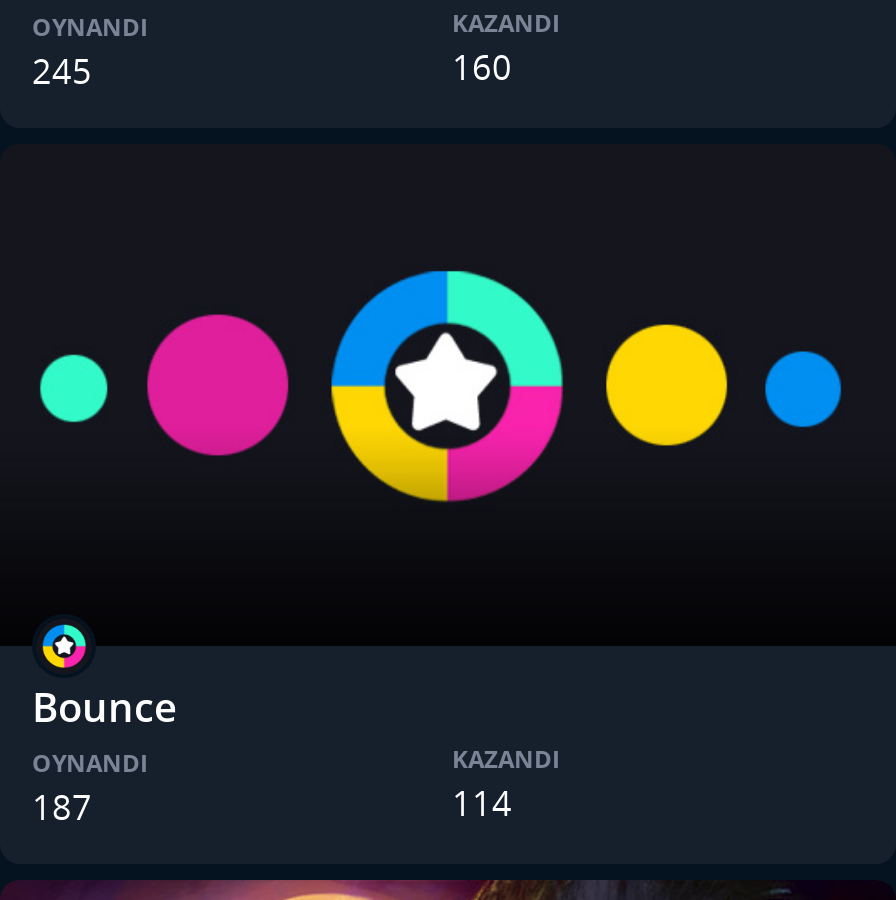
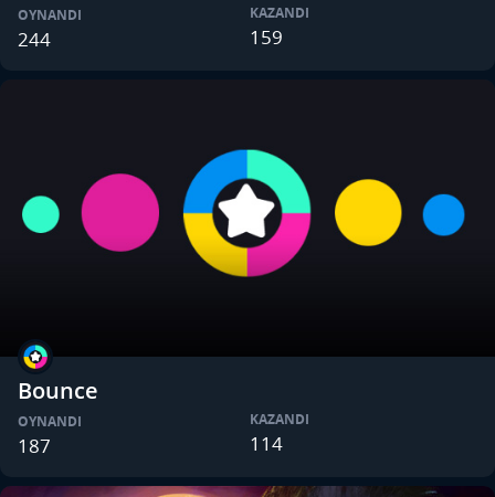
- 245
+ 244

- 160
+ 159
